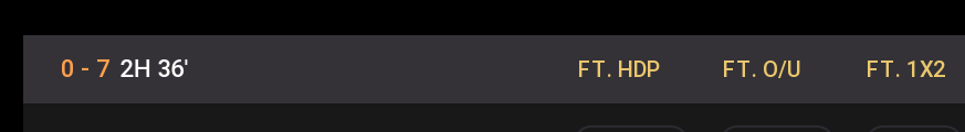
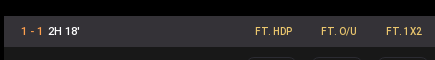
- 0 - 7 2H 36'
+ 1 - 1 2H 18'
